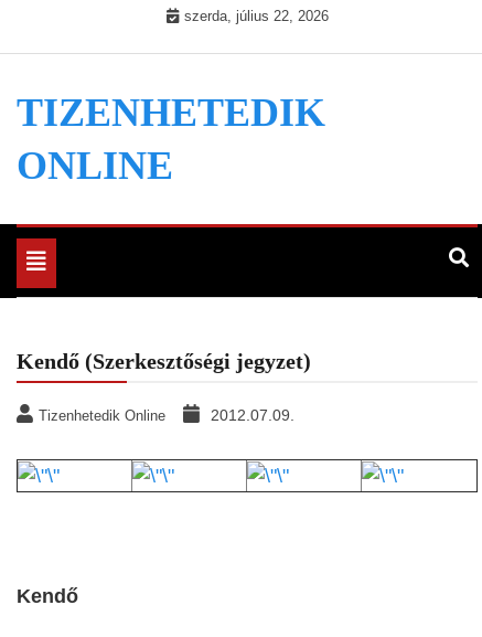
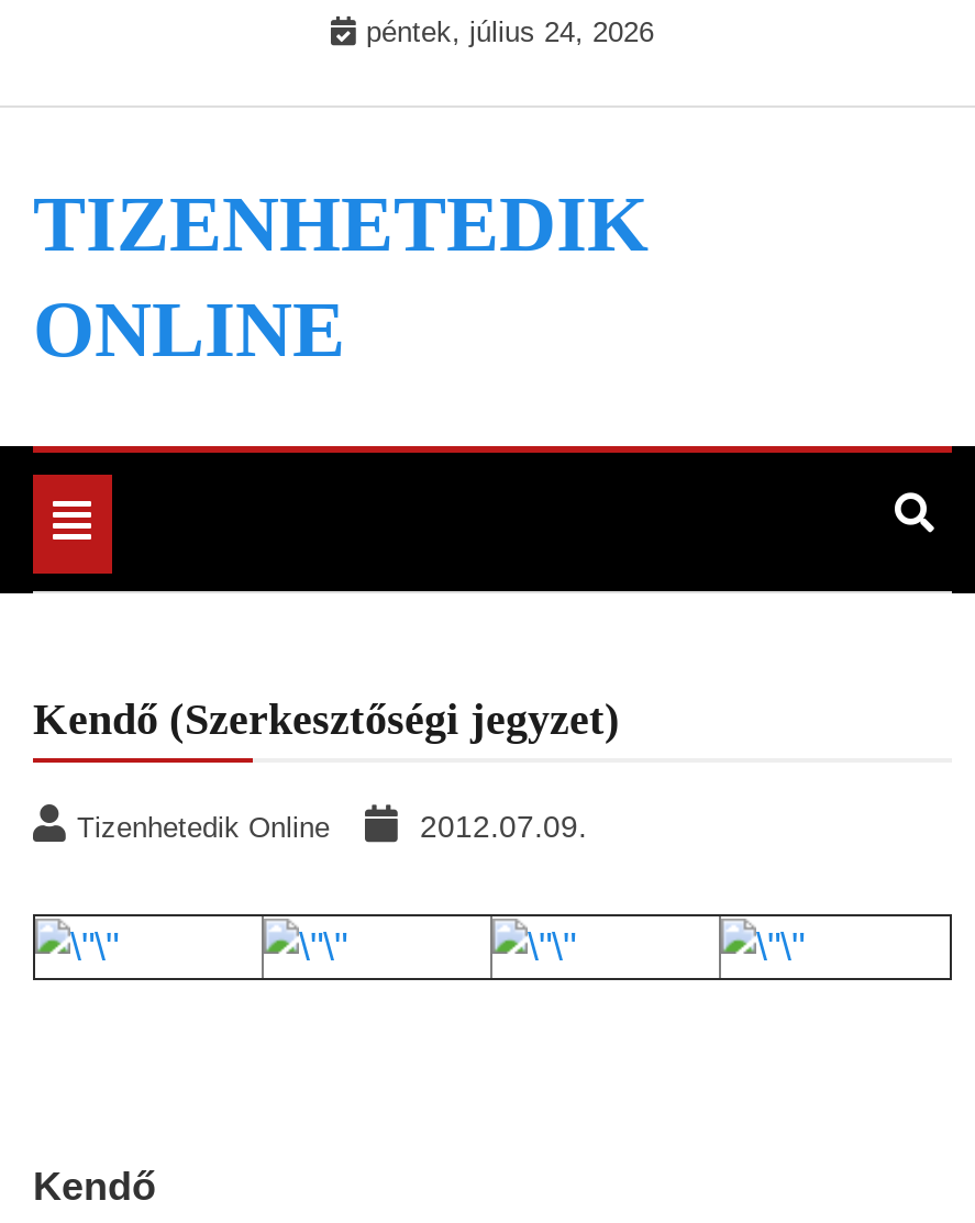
- szerda, július 22, 2026
+ péntek, július 24, 2026
